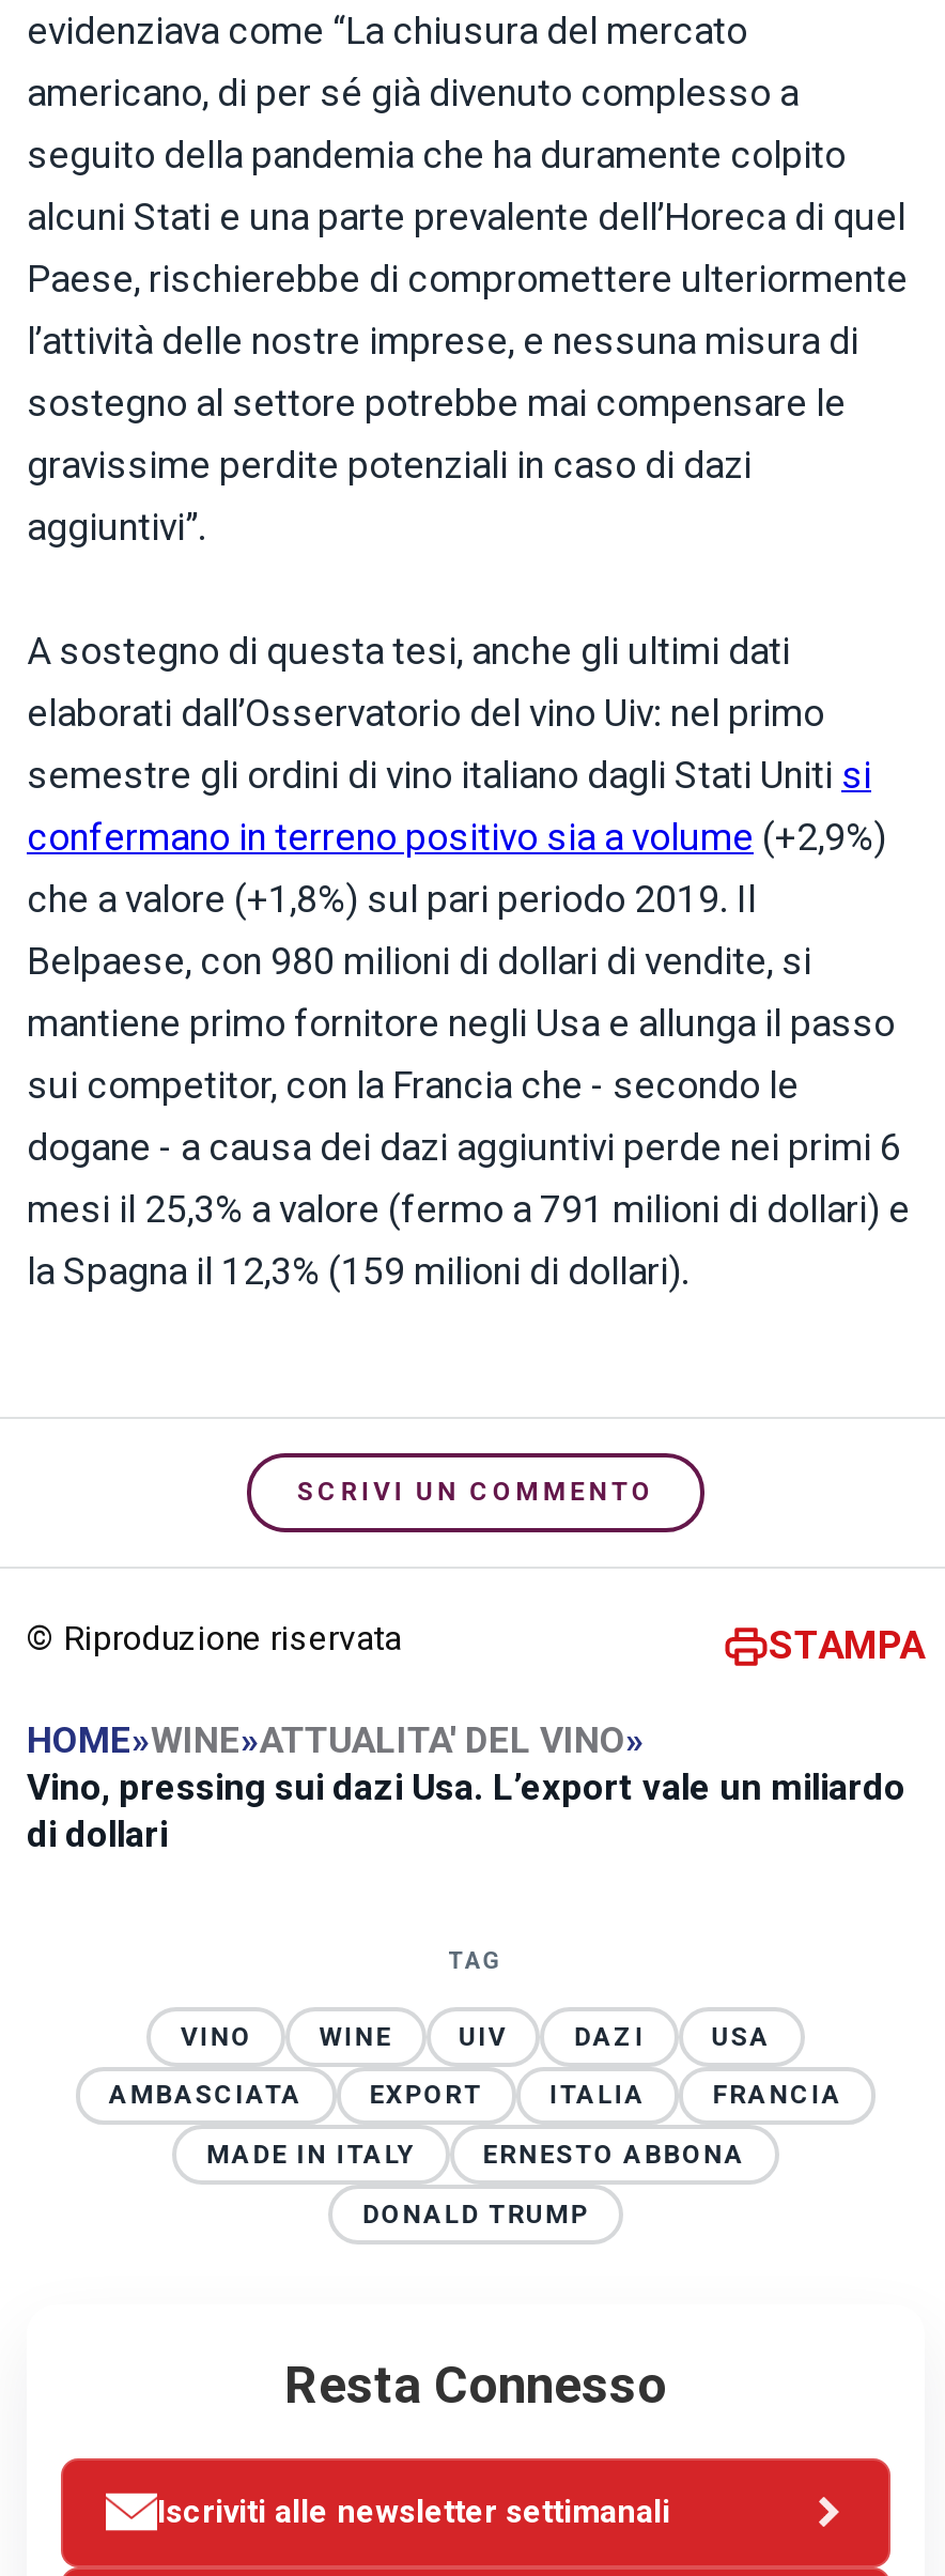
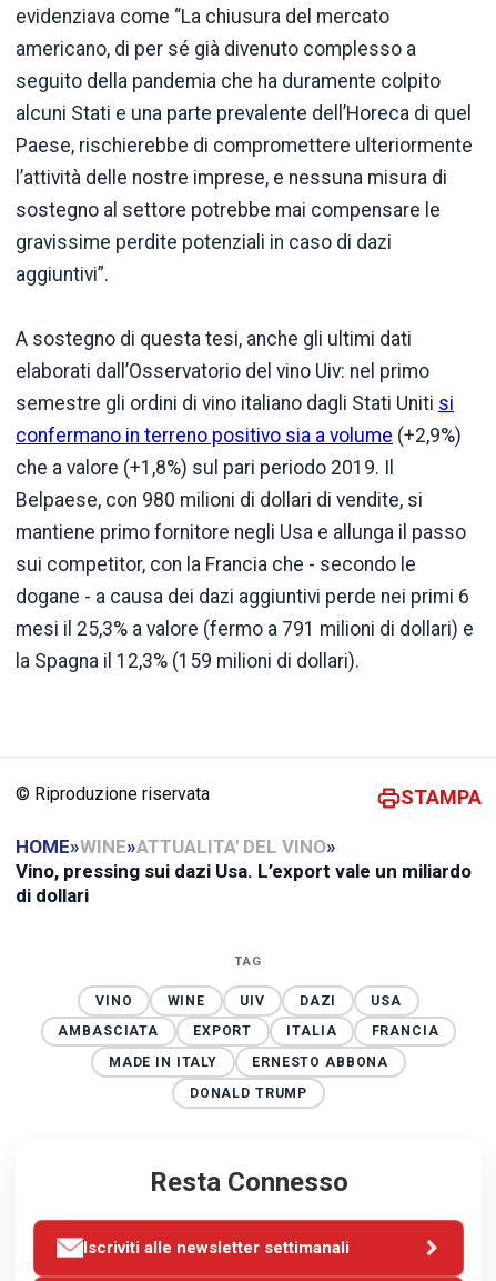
- SCRIVI UN COMMENTO
